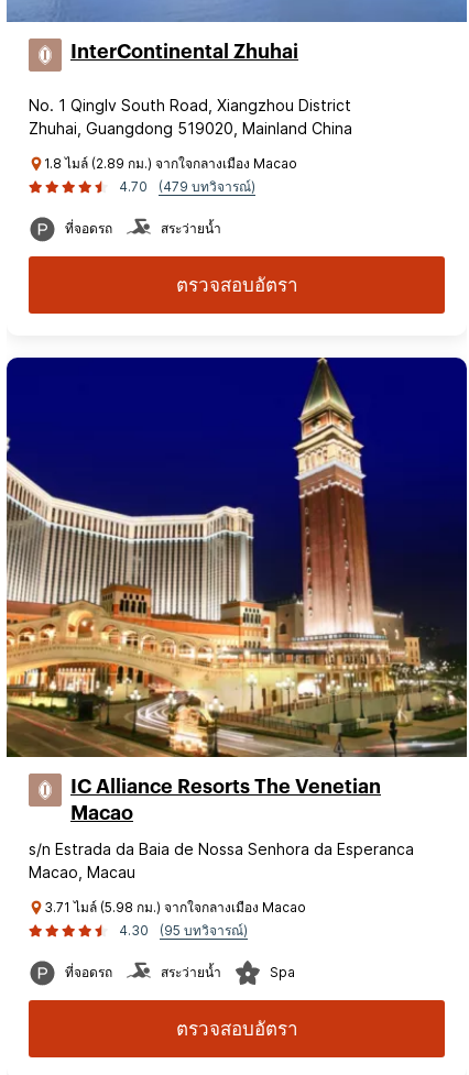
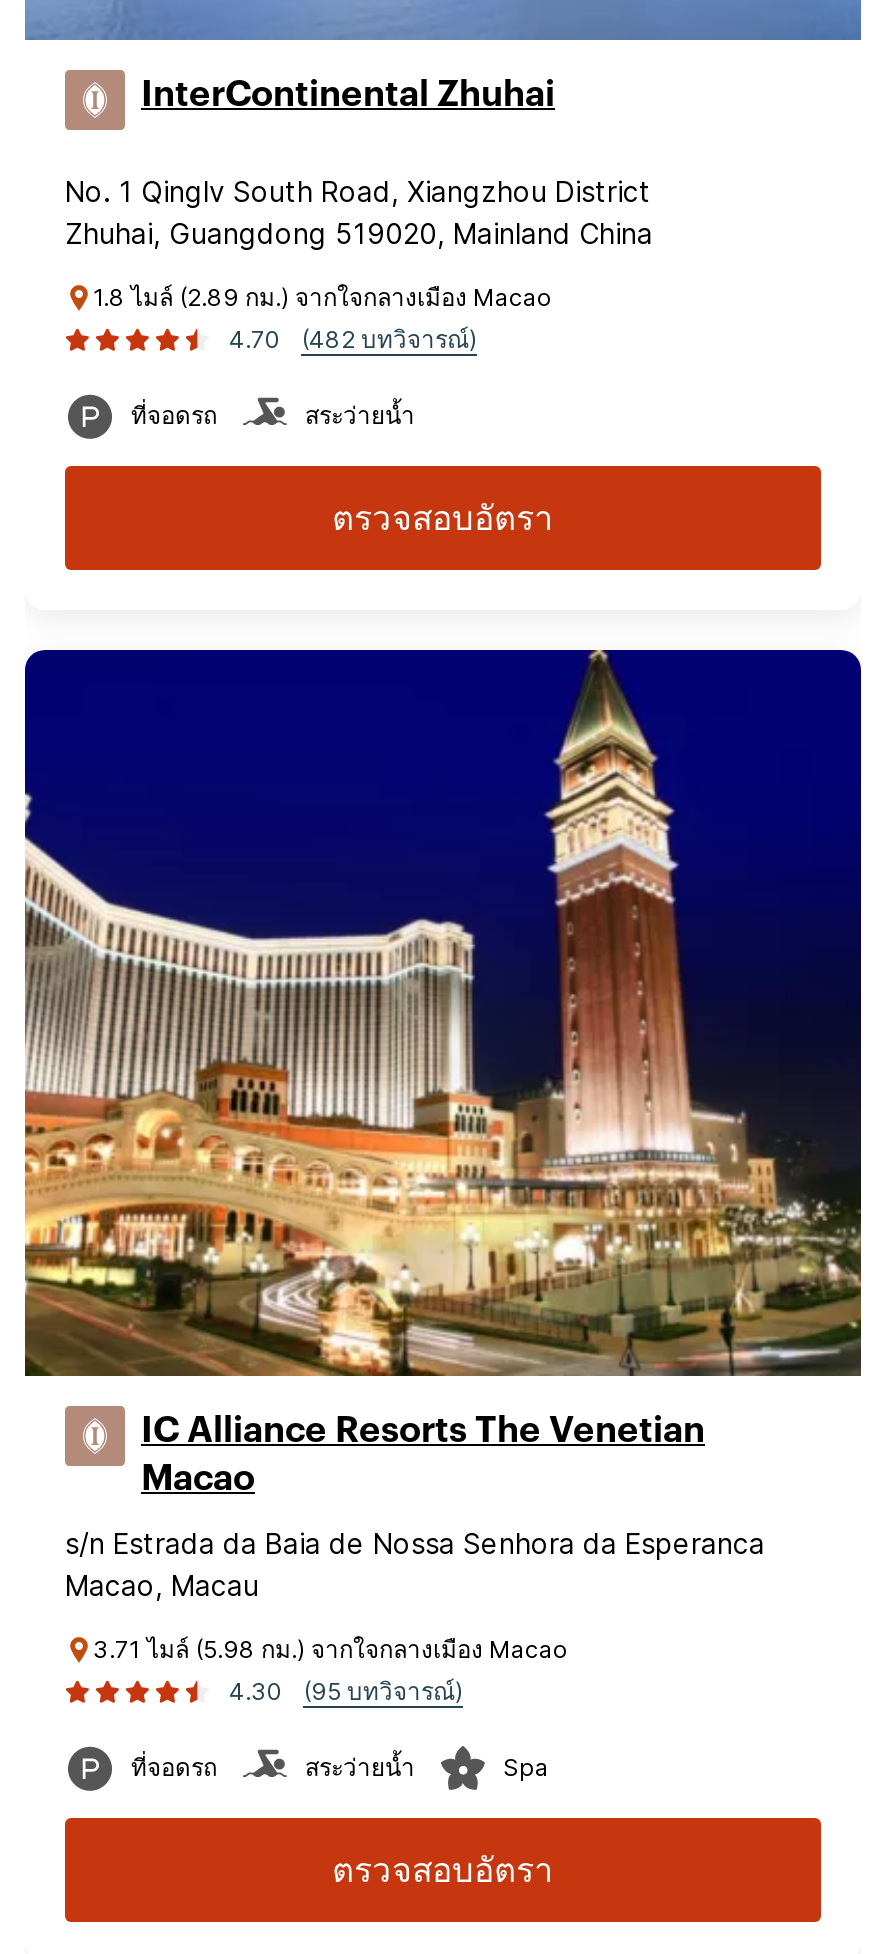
- (479 บทวิจารณ์)
+ (482 บทวิจารณ์)
